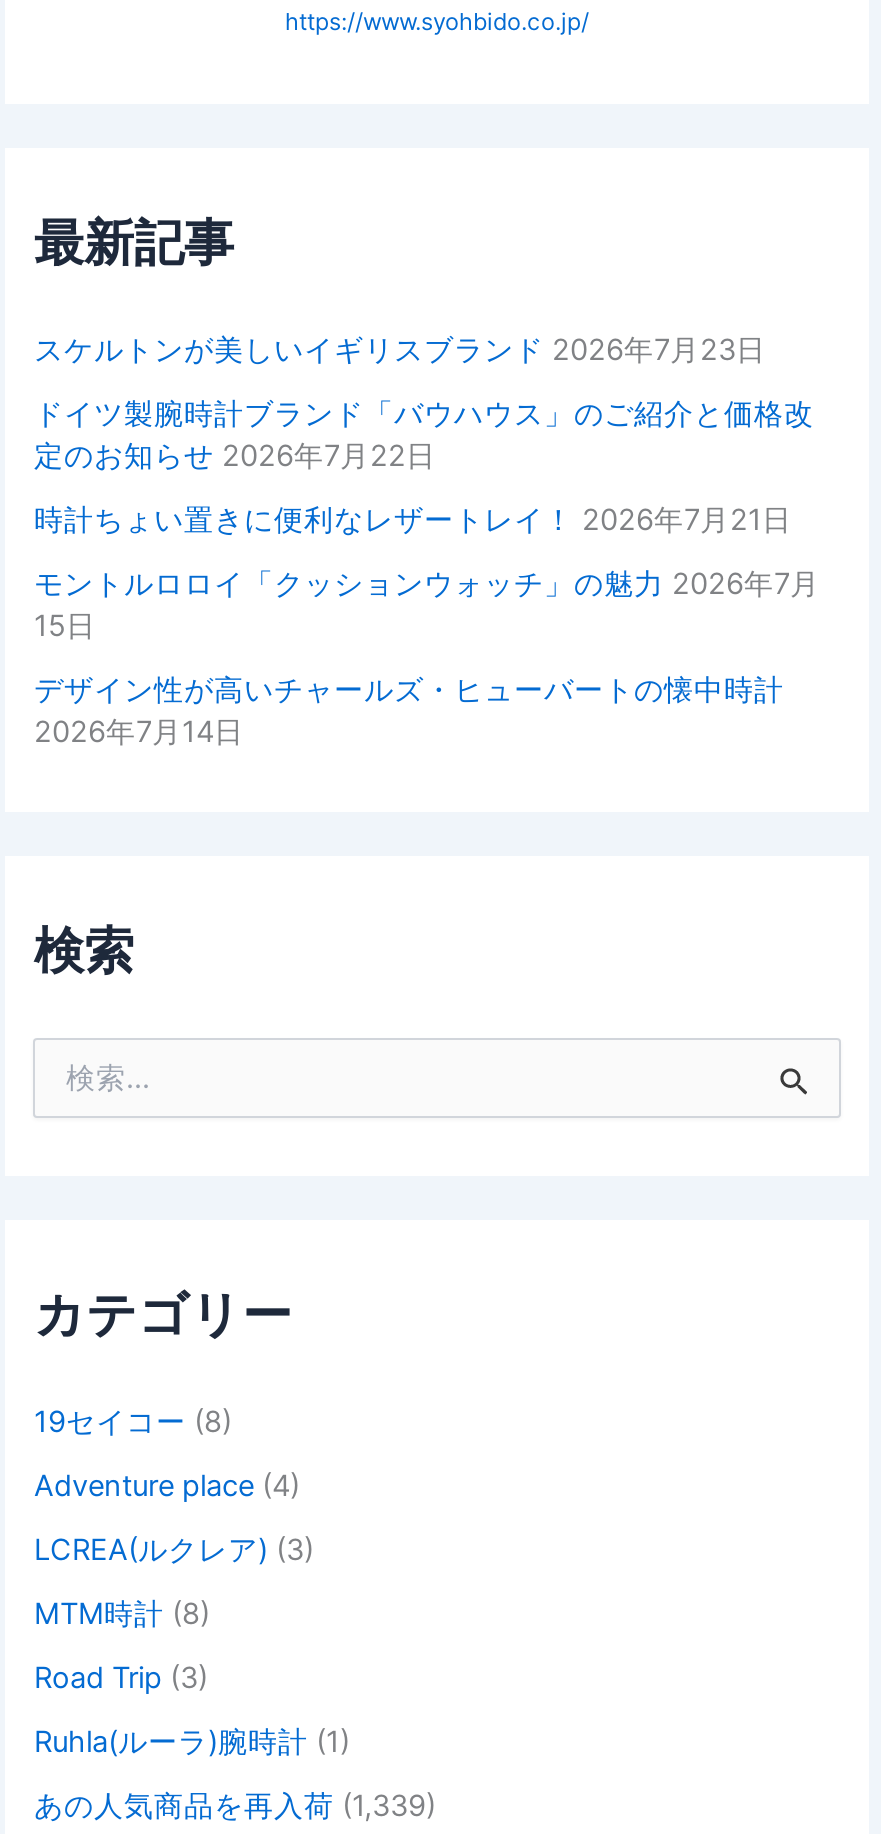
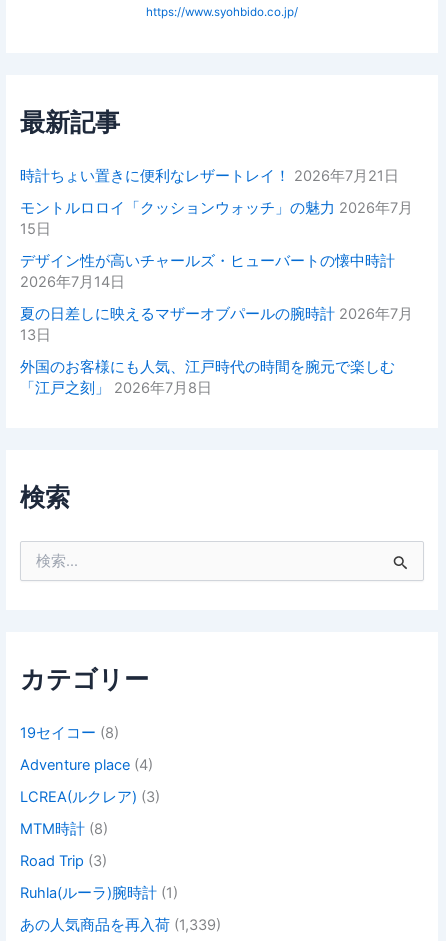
- スケルトンが美しいイギリスブランド 2026年7月23日
- ドイツ製腕時計ブランド「バウハウス」のご紹介と価格改
- 定のお知らせ 2026年7月22日

moved up: 時計ちょい置きに便利なレザートレイ！ 2026年7月21日 | モントルロロイ「クッションウォッチ」の魅力 2026年7月 | 15日 | デザイン性が高いチャールズ・ヒューバートの懐中時計 | 2026年7月14日

+ 夏の日差しに映えるマザーオブパールの腕時計 2026年7月
+ 13日
+ 外国のお客様にも人気、江戸時代の時間を腕元で楽しむ
+ 「江戸之刻」 2026年7月8日
